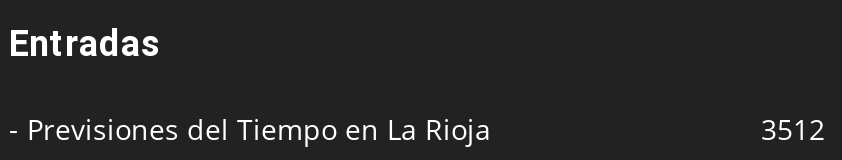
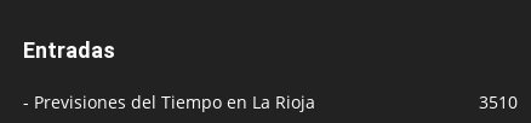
- 3512
+ 3510
